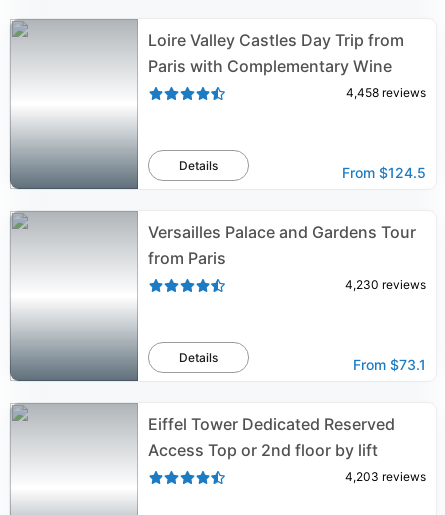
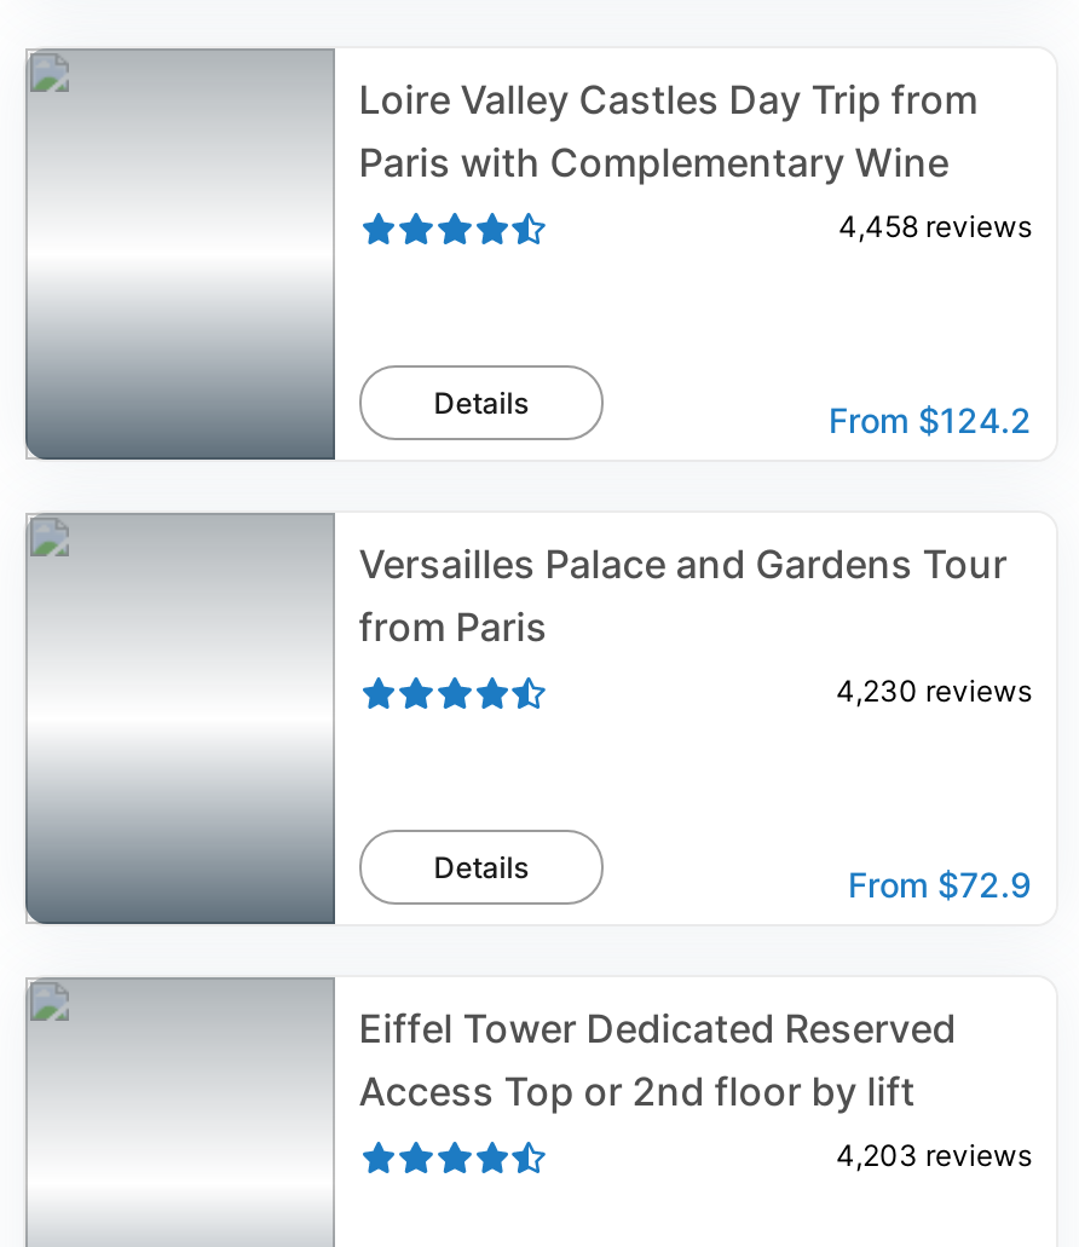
- From $124.5
+ From $124.2

- From $73.1
+ From $72.9
